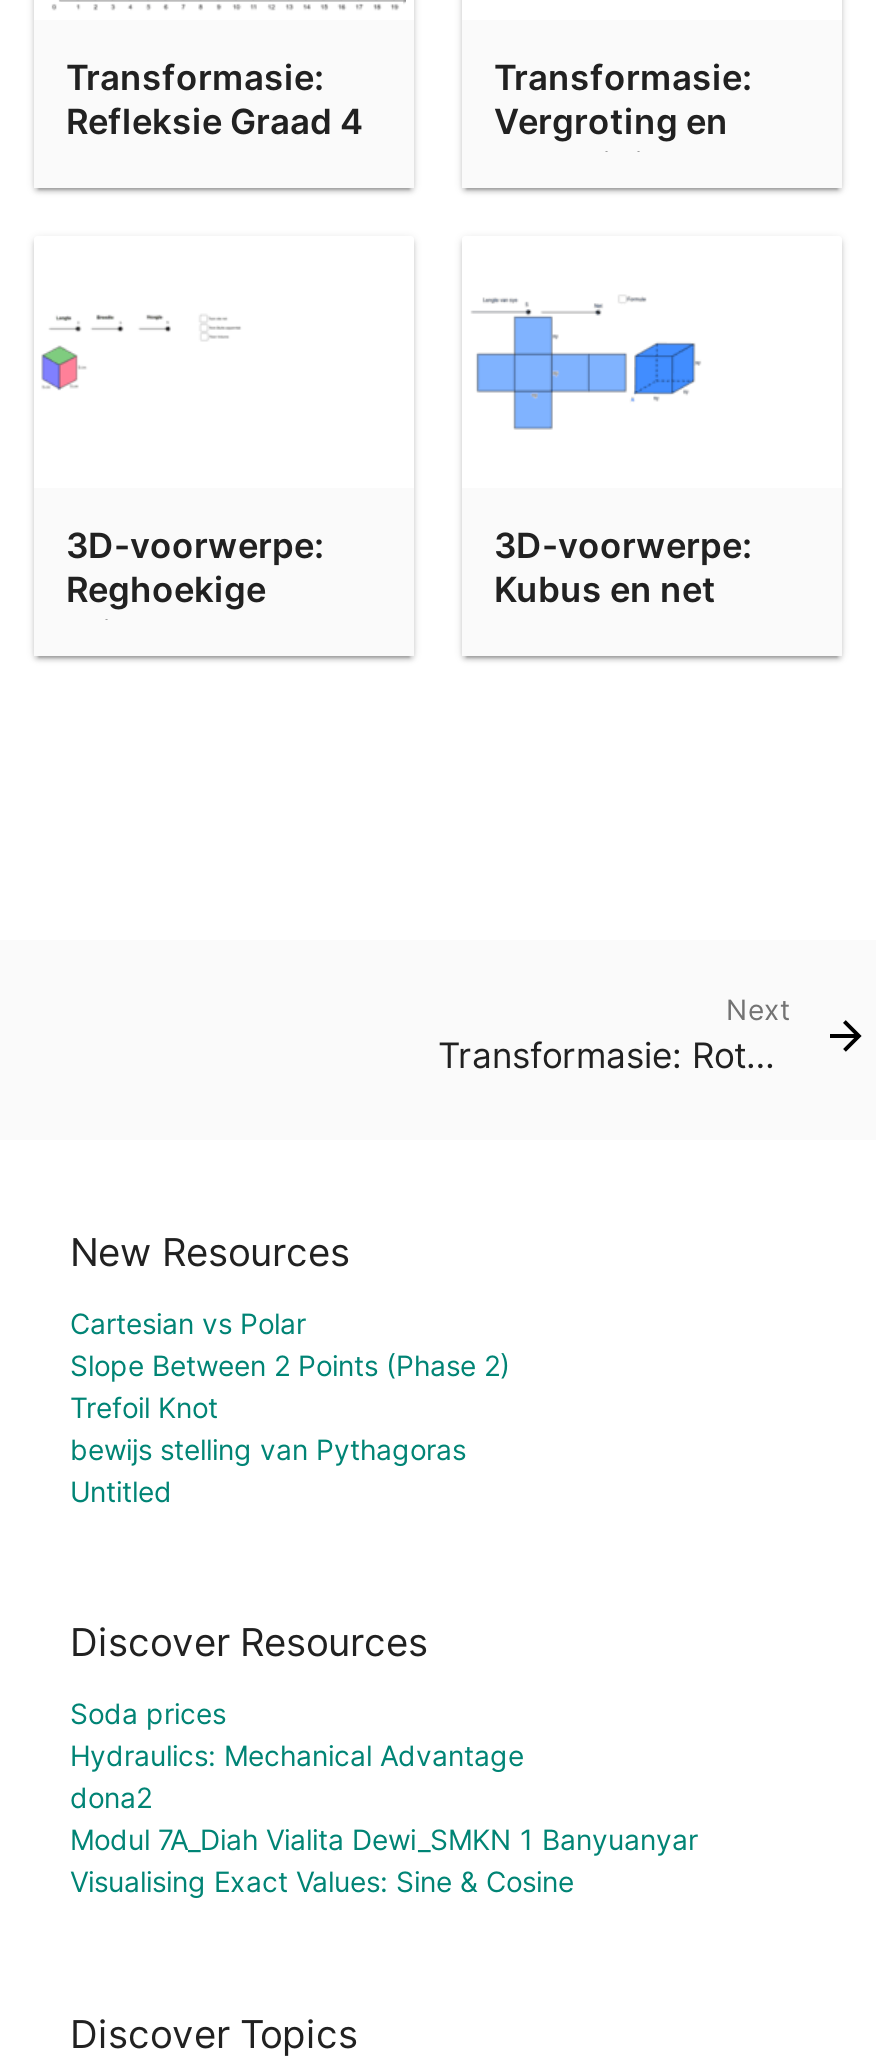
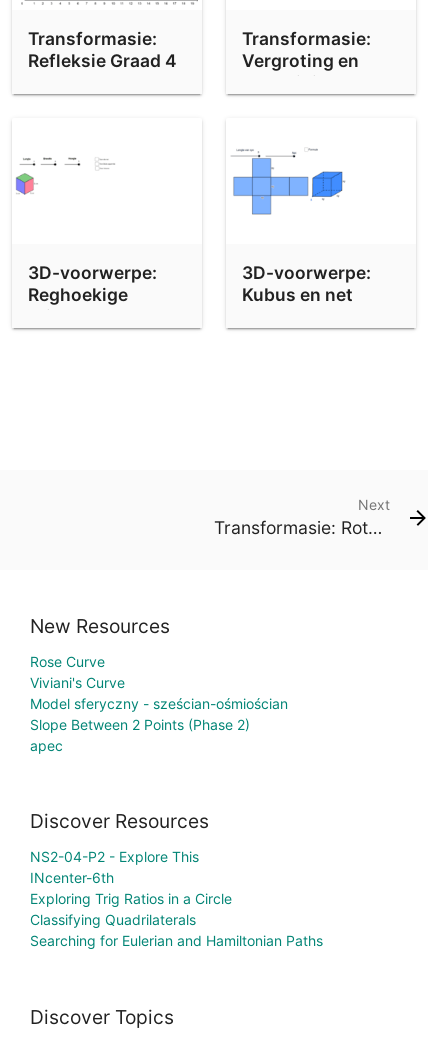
- Cartesian vs Polar
+ Rose Curve
+ Viviani's Curve
+ Model sferyczny - sześcian-ośmiościan

moved down: Slope Between 2 Points (Phase 2)

- Trefoil Knot
- bewijs stelling van Pythagoras
- Untitled
+ apec

- Soda prices
- Hydraulics: Mechanical Advantage
- dona2
- Modul 7A_Diah Vialita Dewi_SMKN 1 Banyuanyar
- Visualising Exact Values: Sine & Cosine
+ NS2-04-P2 - Explore This
+ INcenter-6th
+ Exploring Trig Ratios in a Circle
+ Classifying Quadrilaterals
+ Searching for Eulerian and Hamiltonian Paths
